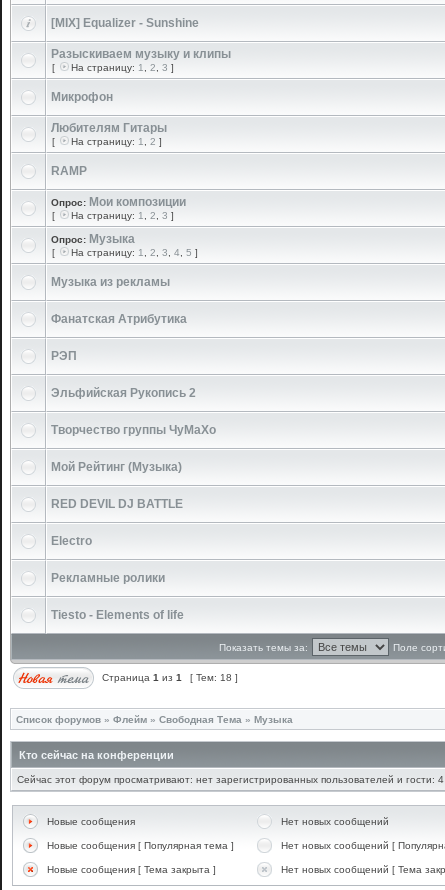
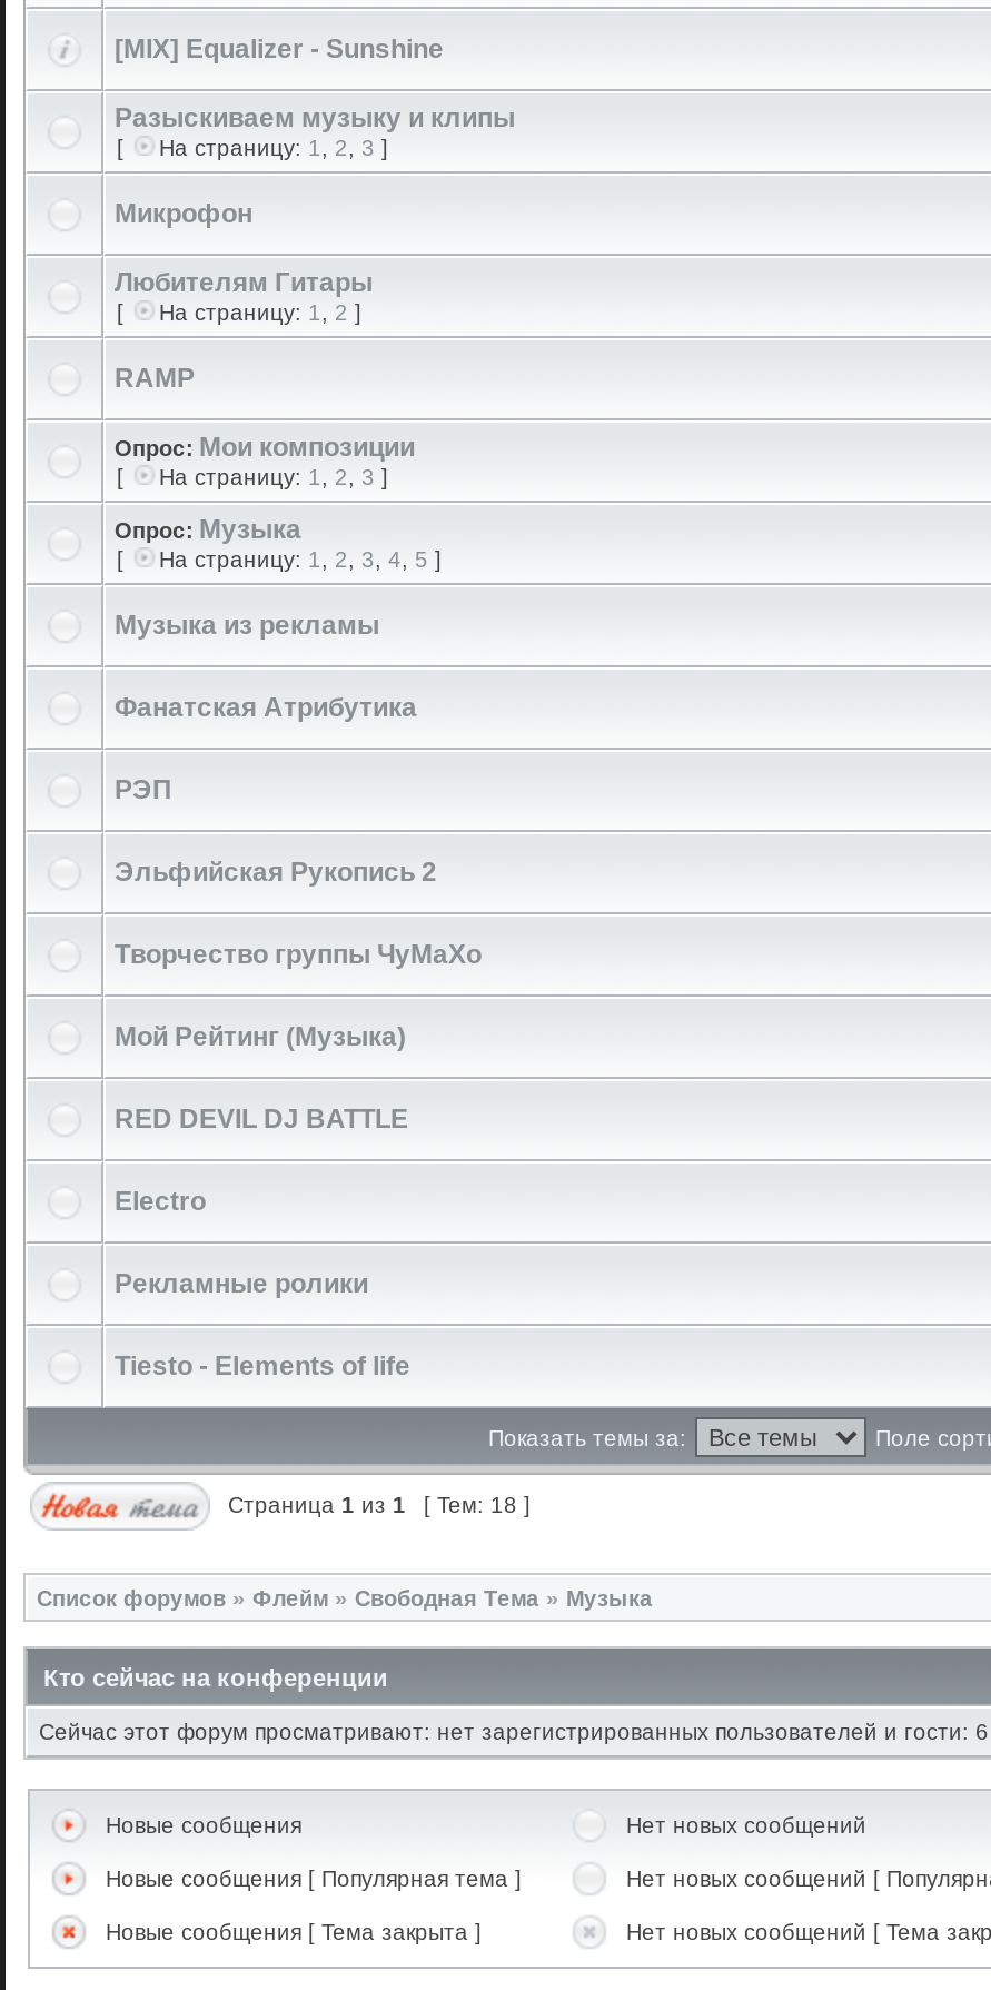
- Сейчас этот форум просматривают: нет зарегистрированных пользователей и гости: 4
+ Сейчас этот форум просматривают: нет зарегистрированных пользователей и гости: 6
